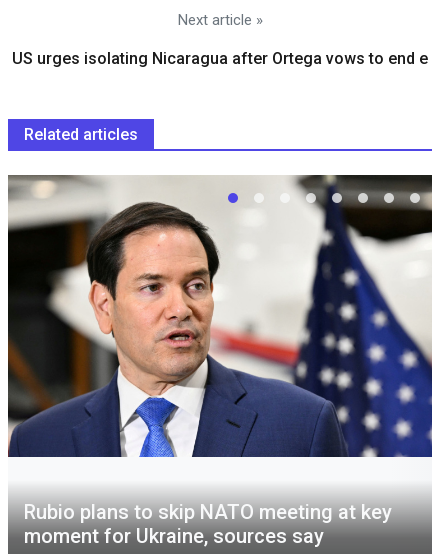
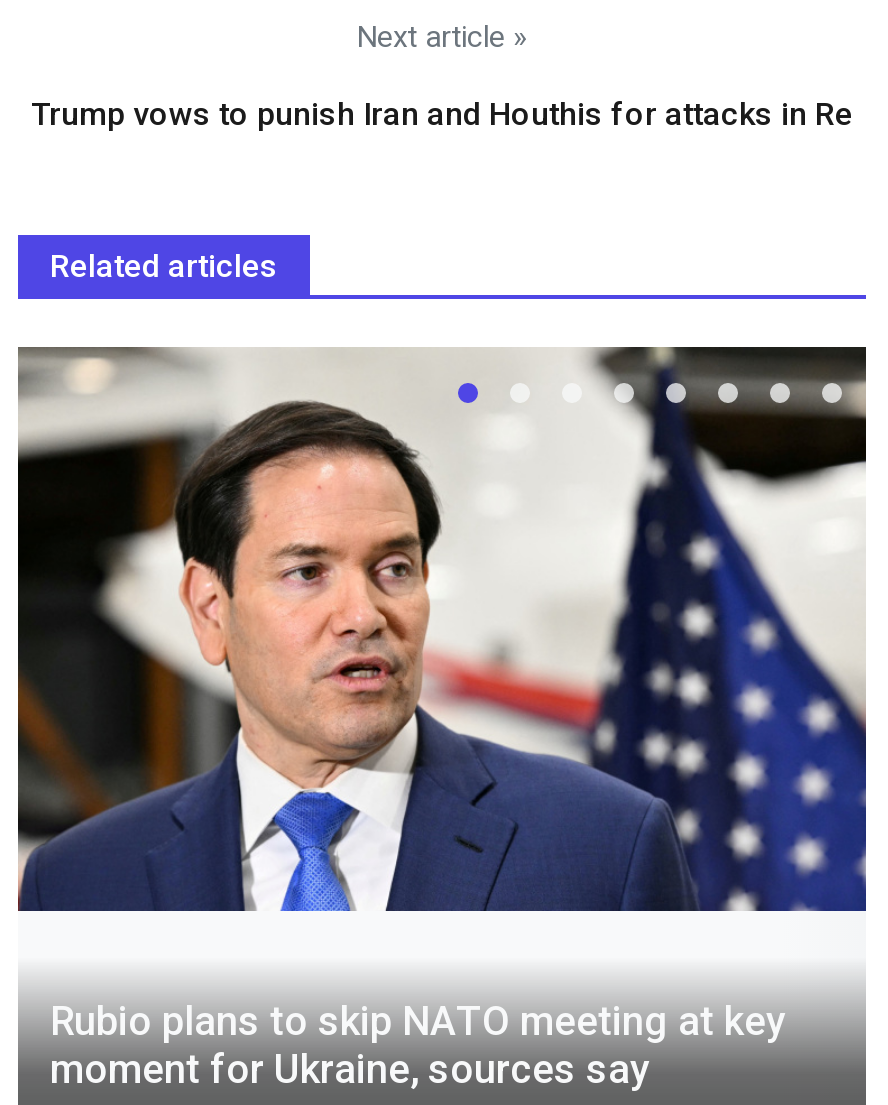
- US urges isolating Nicaragua after Ortega vows to end e
+ Trump vows to punish Iran and Houthis for attacks in Re
